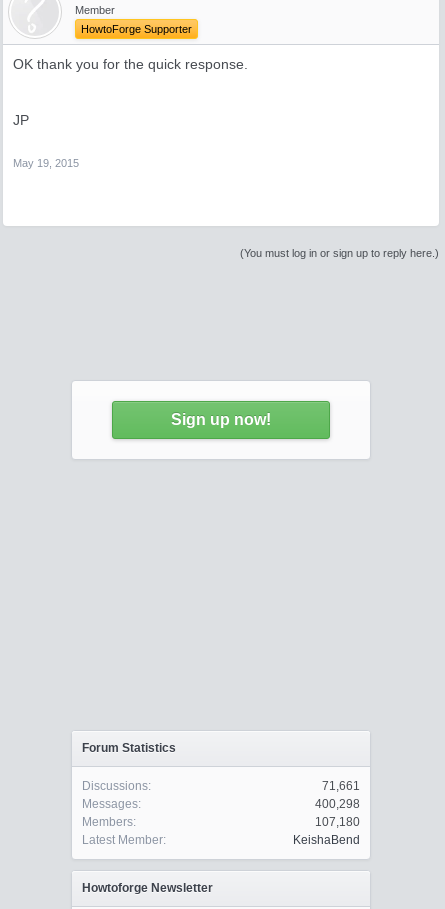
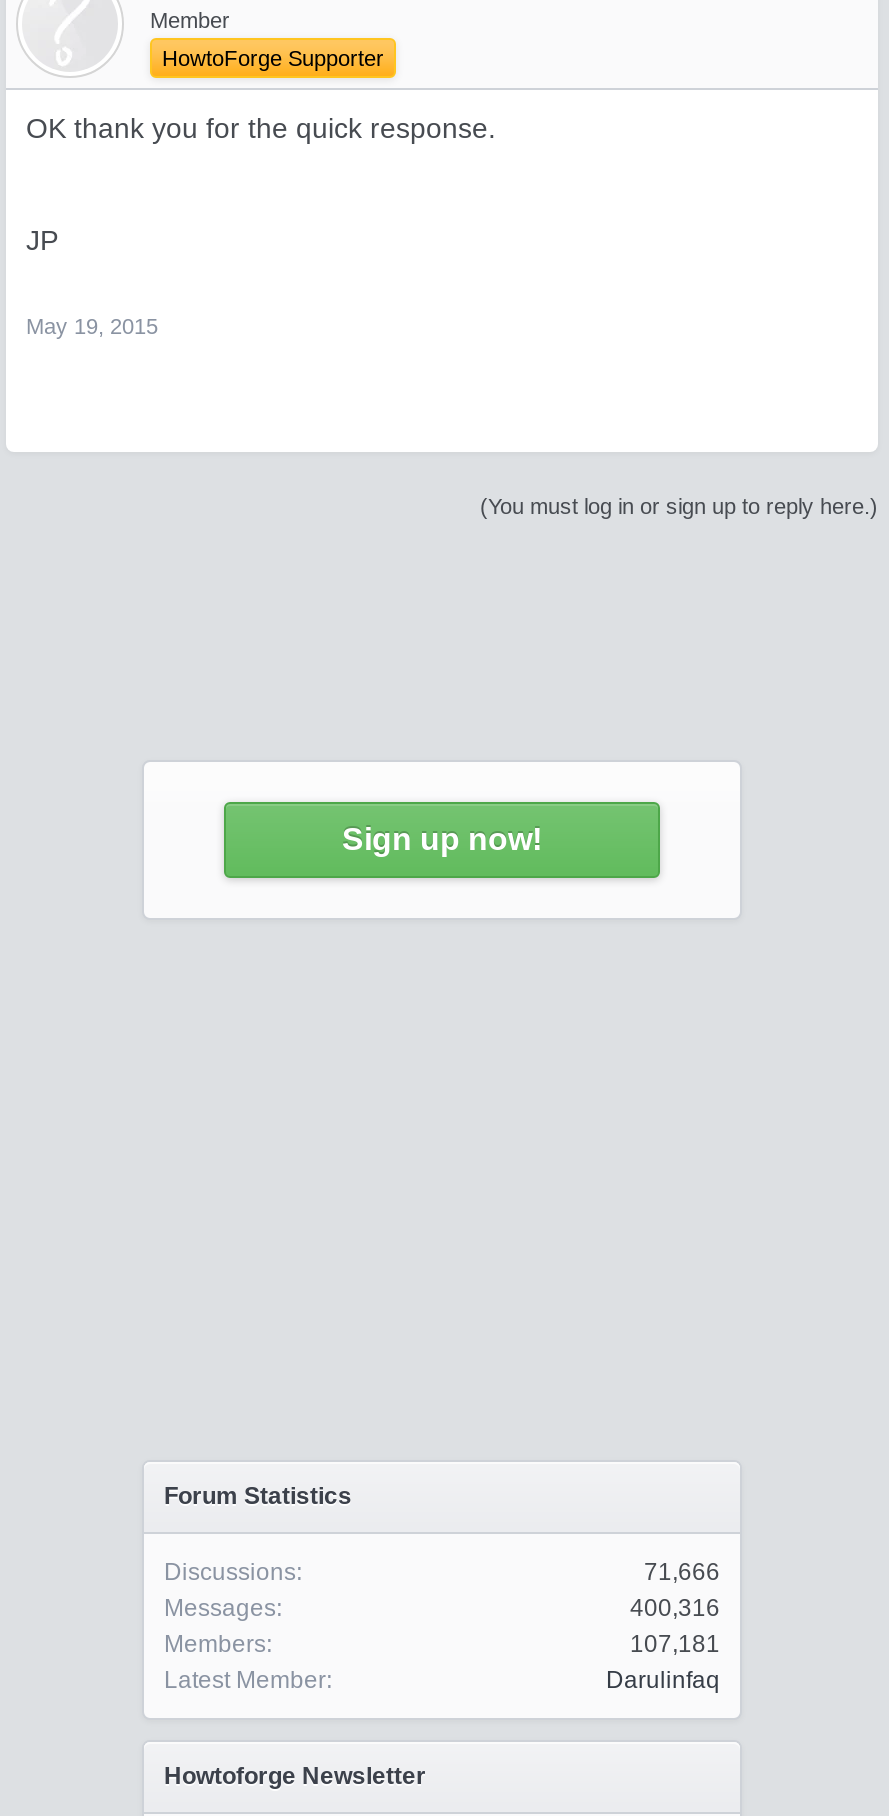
- 71,661
+ 71,666

- 400,298
+ 400,316

- 107,180
+ 107,181

- KeishaBend
+ Darulinfaq
